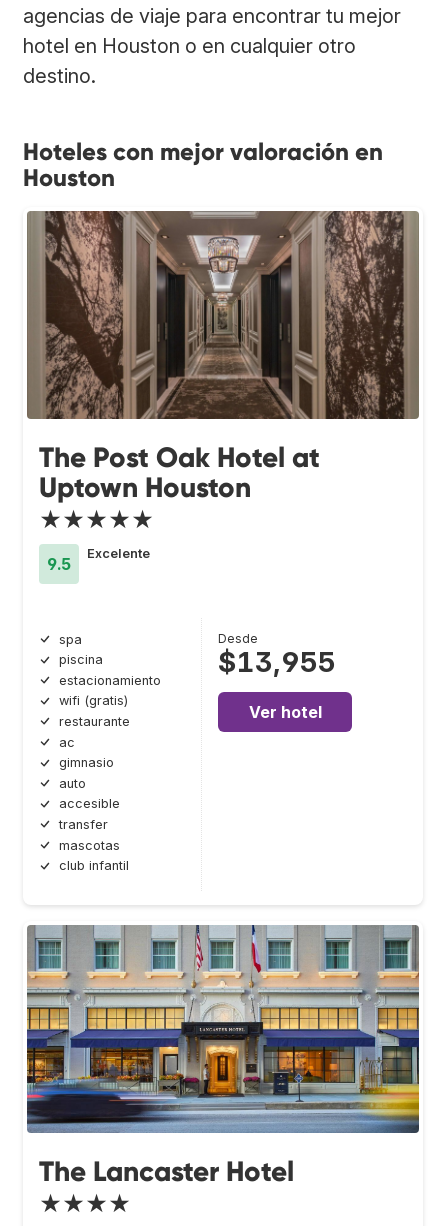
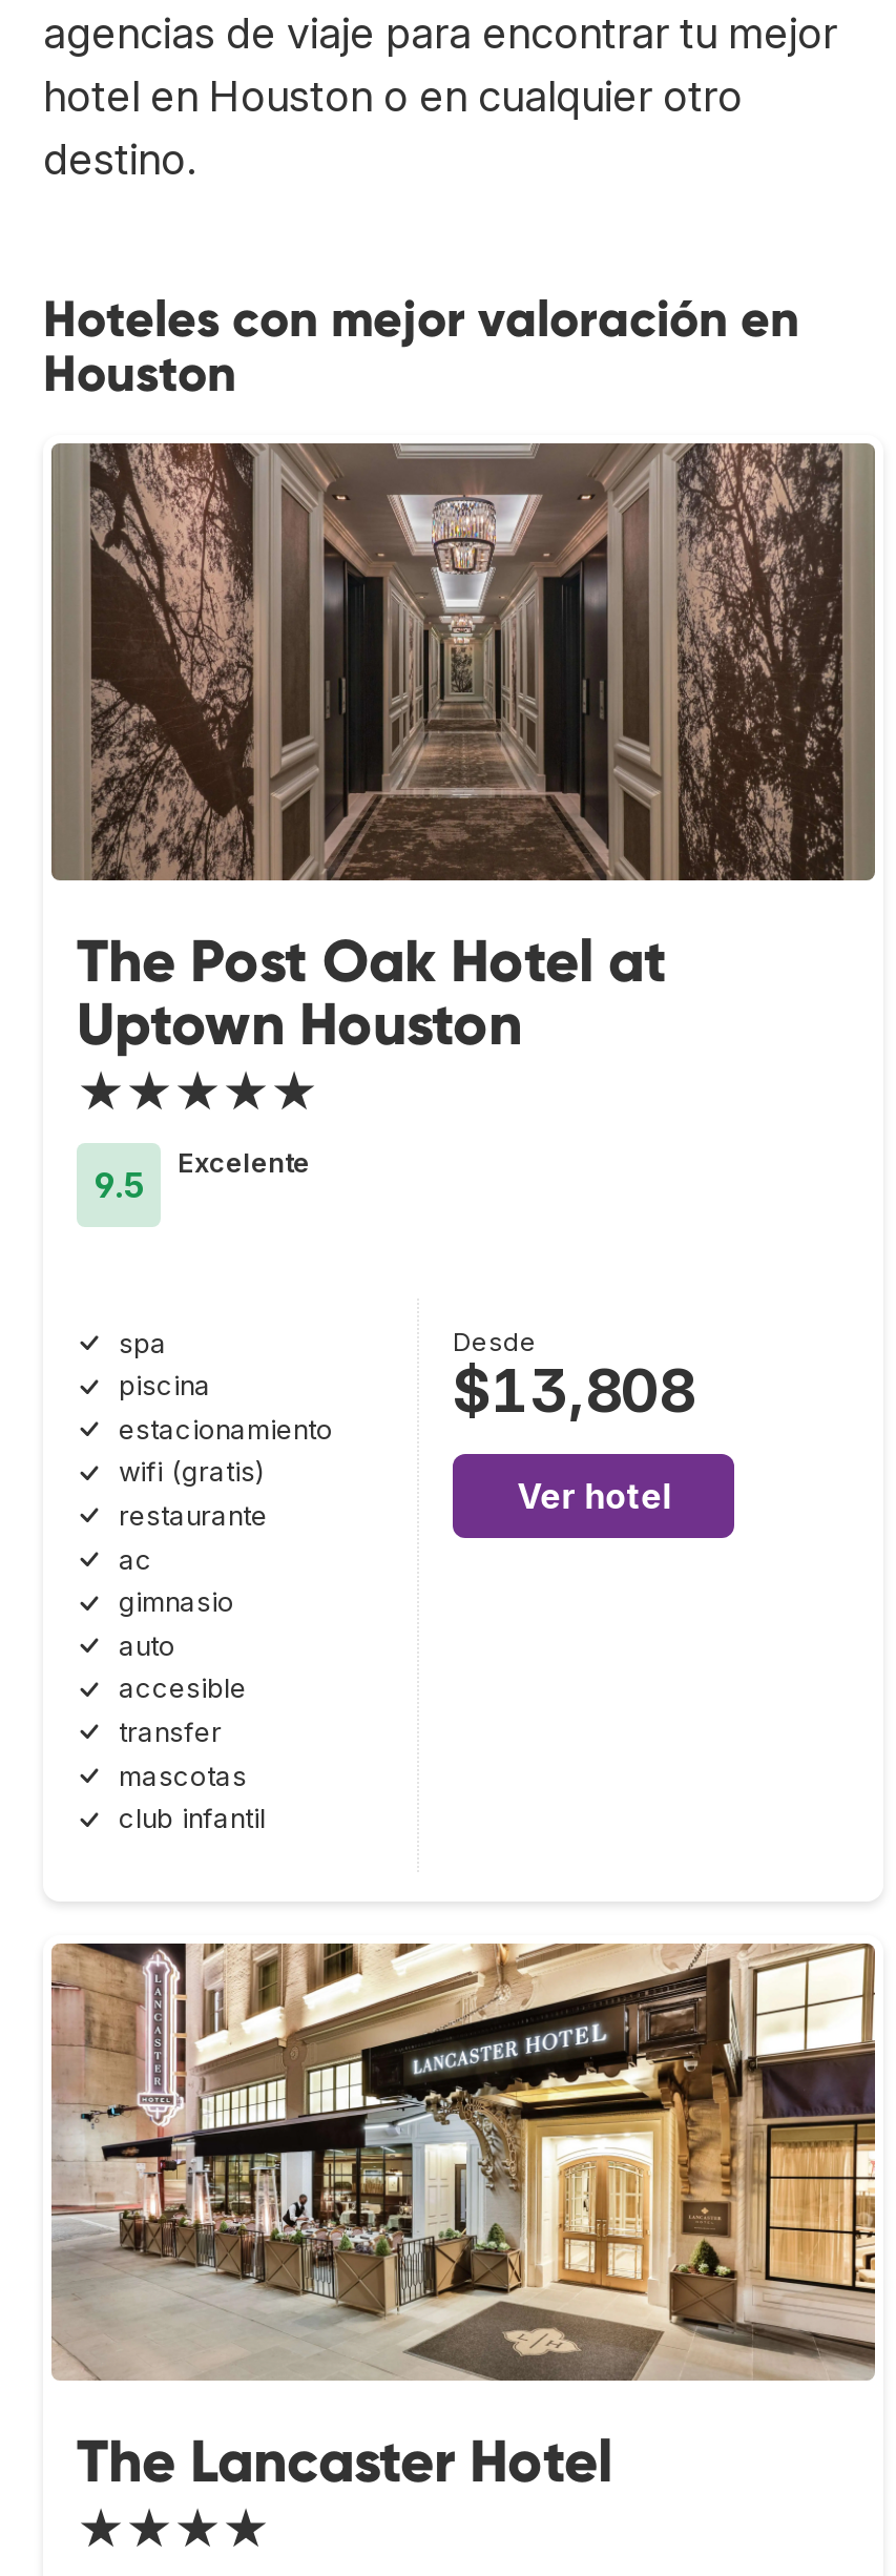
- $13,955
+ $13,808

- [image]
+ [image]
